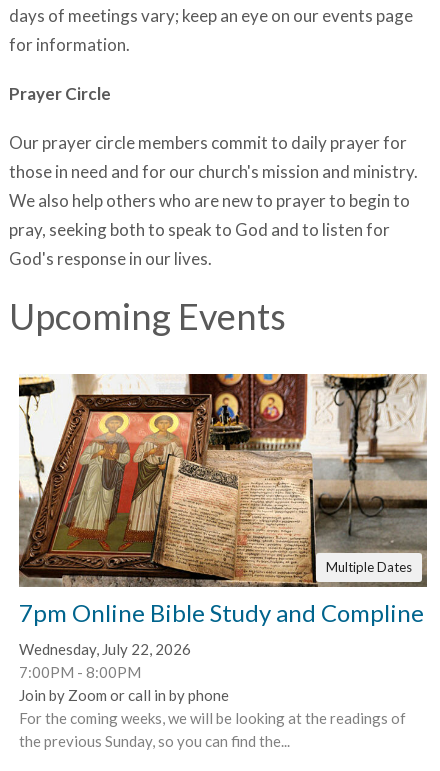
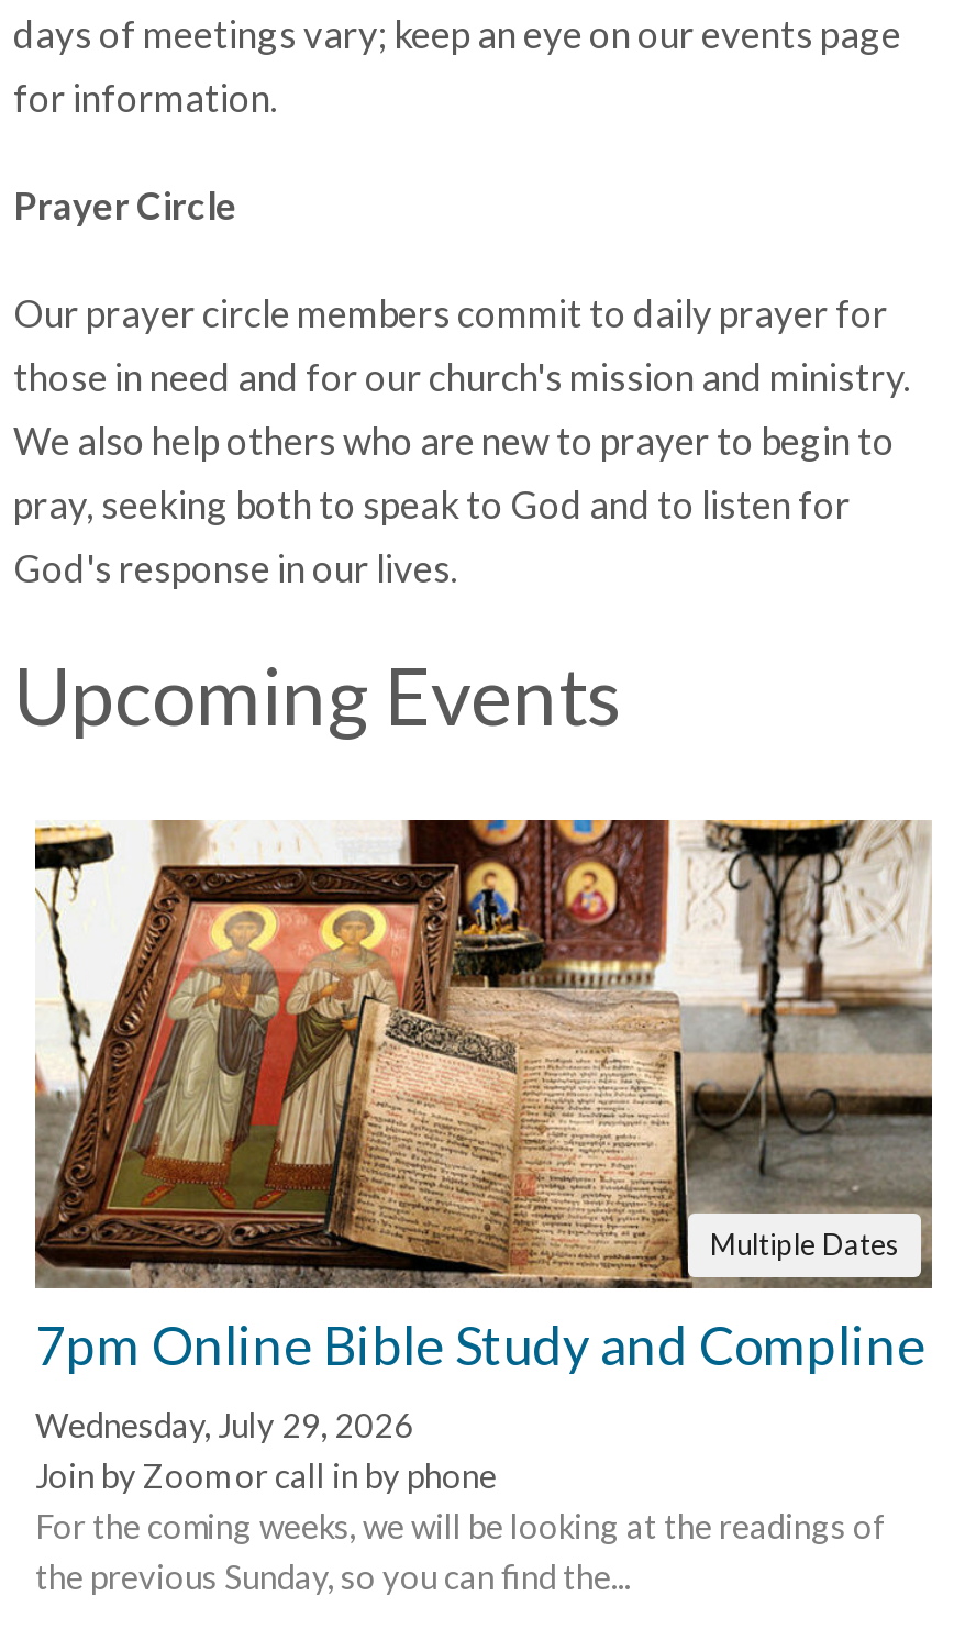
- Wednesday, July 22, 2026
- 7:00PM - 8:00PM
+ Wednesday, July 29, 2026
